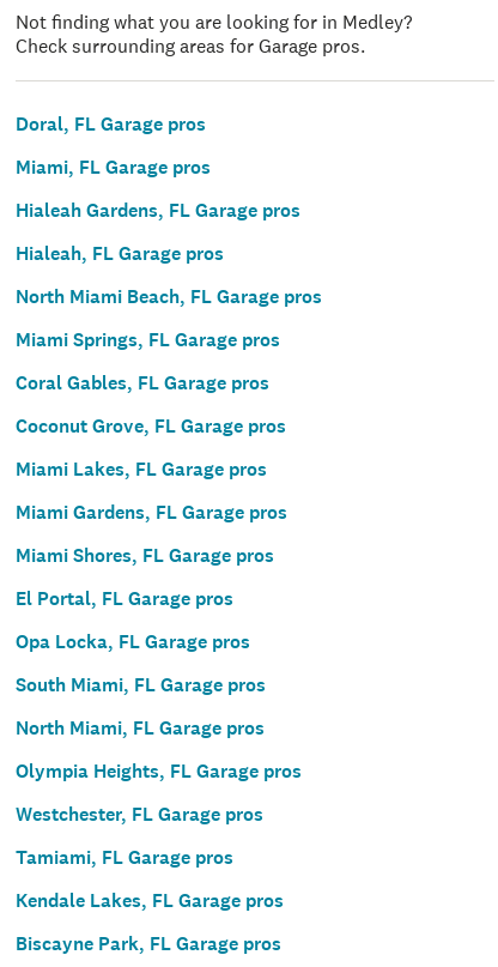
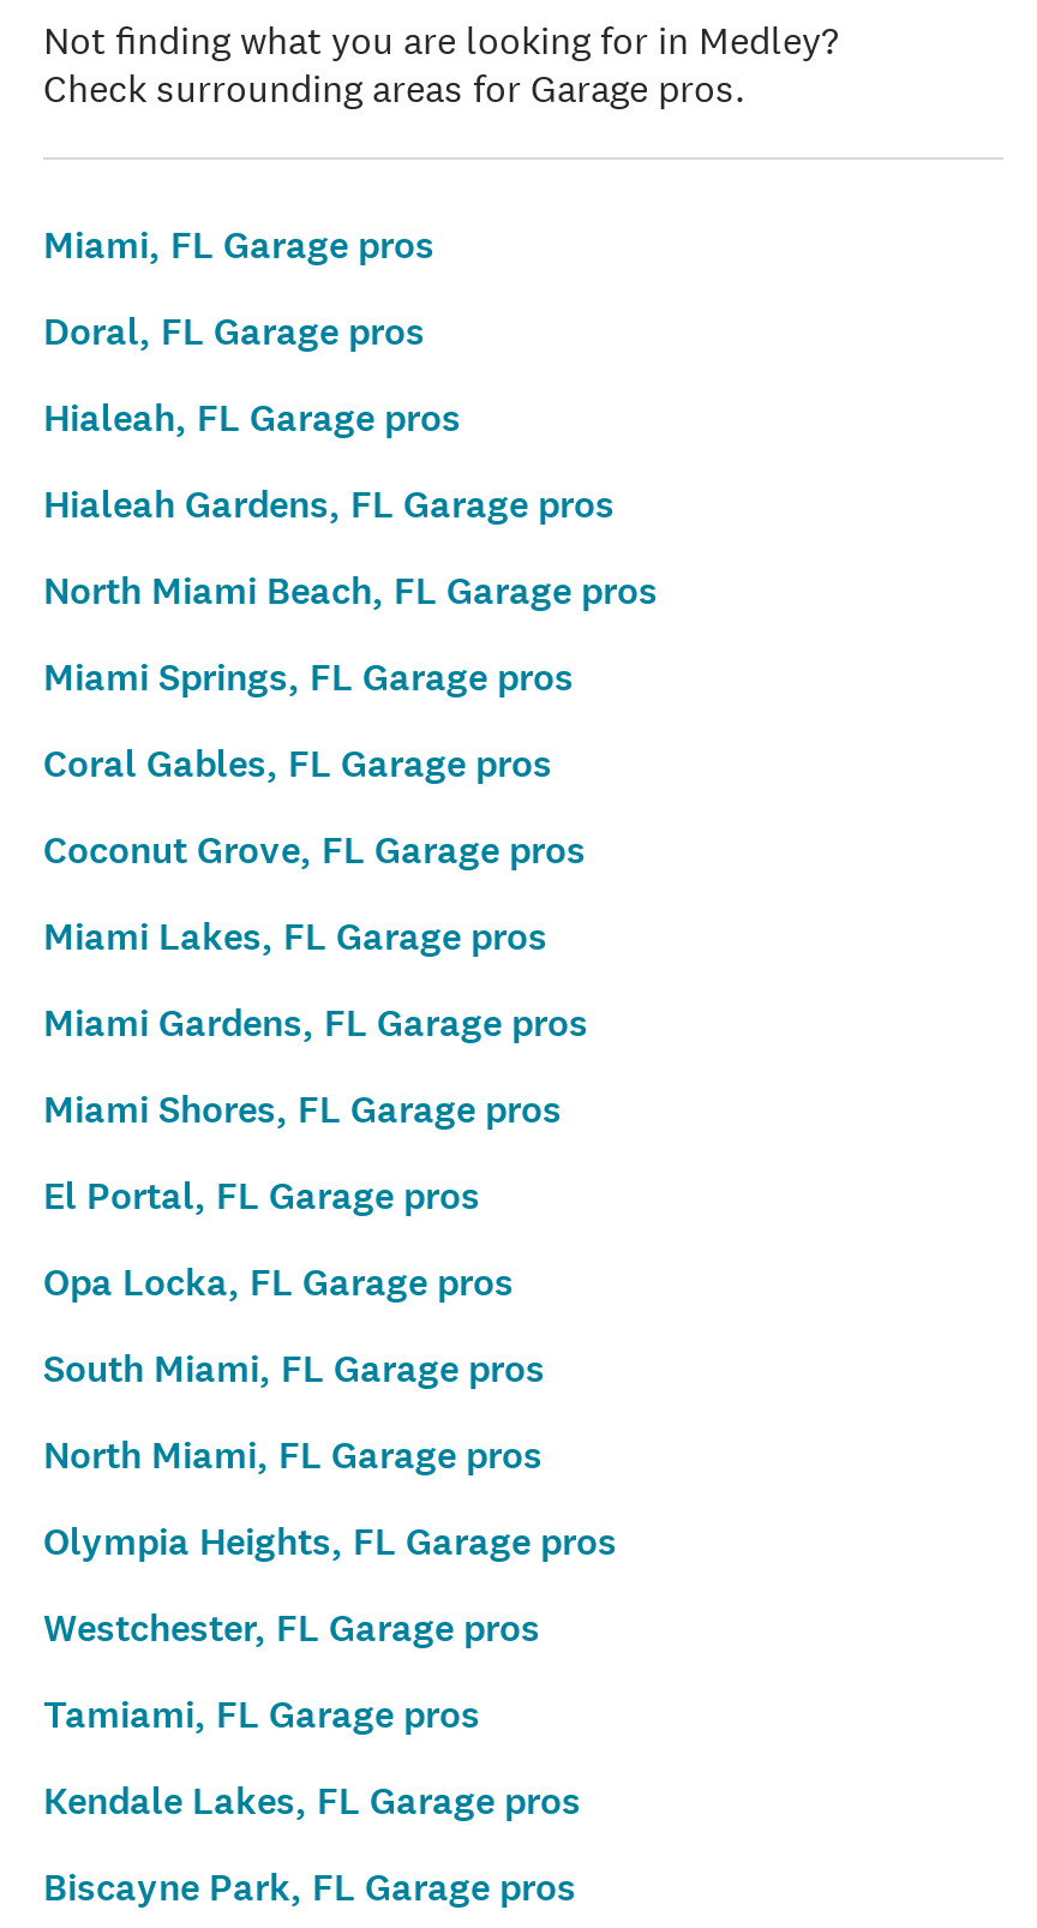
moved down: Doral, FL Garage pros

moved up: Miami, FL Garage pros

moved down: Hialeah Gardens, FL Garage pros

moved up: Hialeah, FL Garage pros
